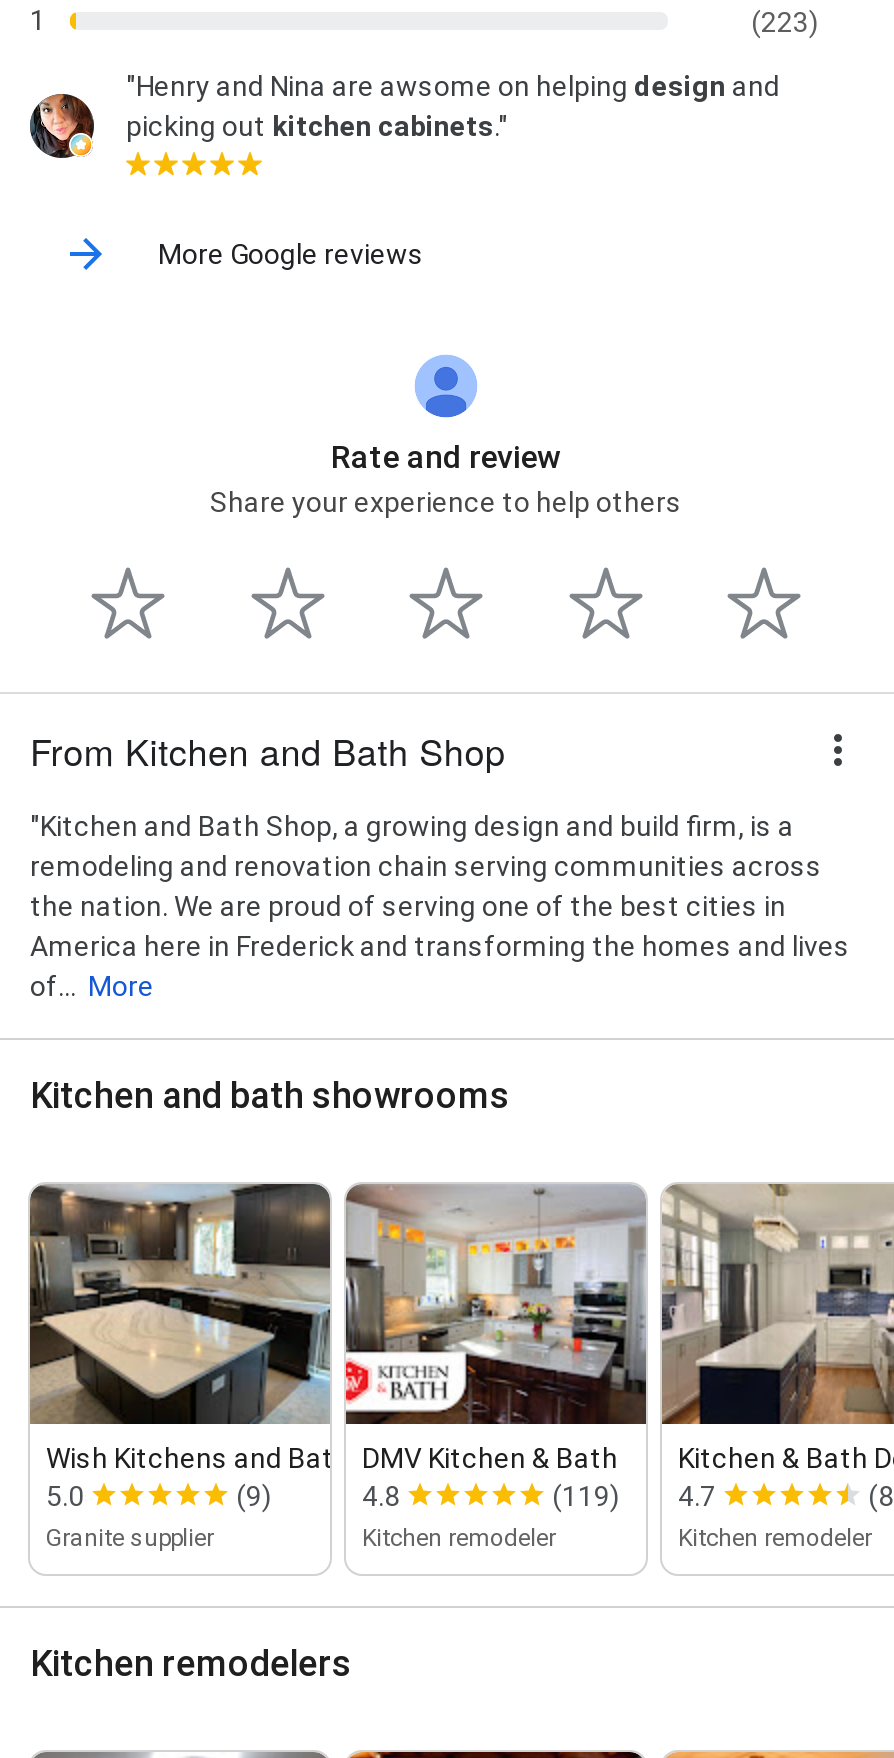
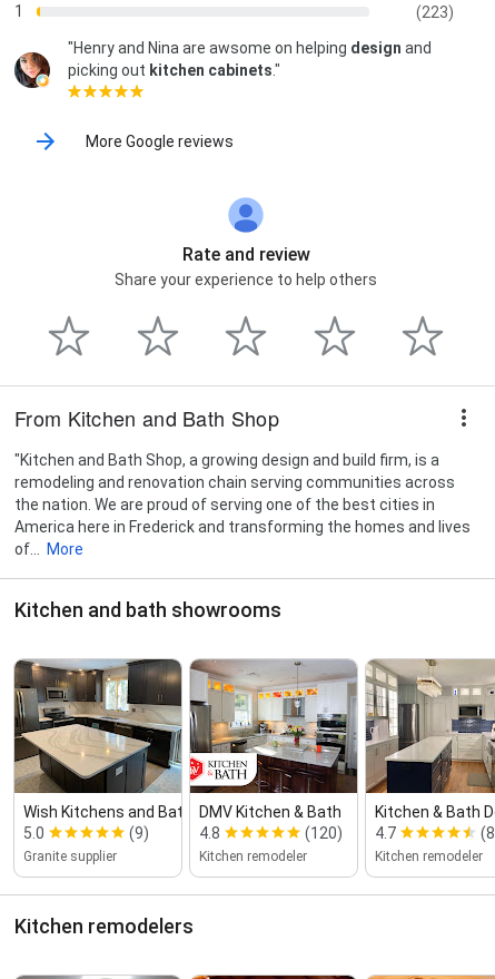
- (119) 4.7
+ (120) 4.7
